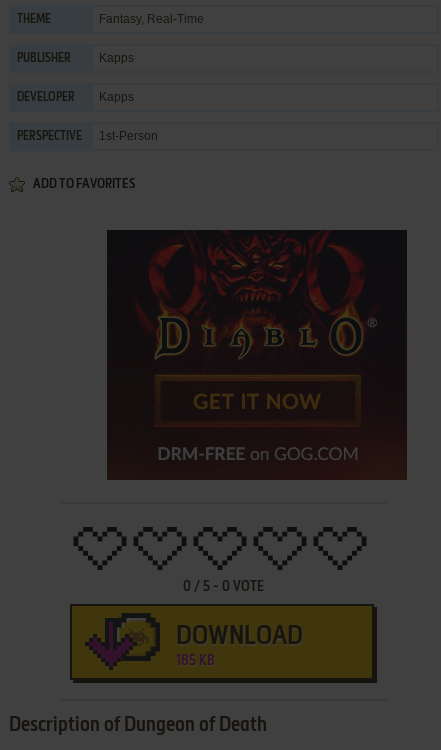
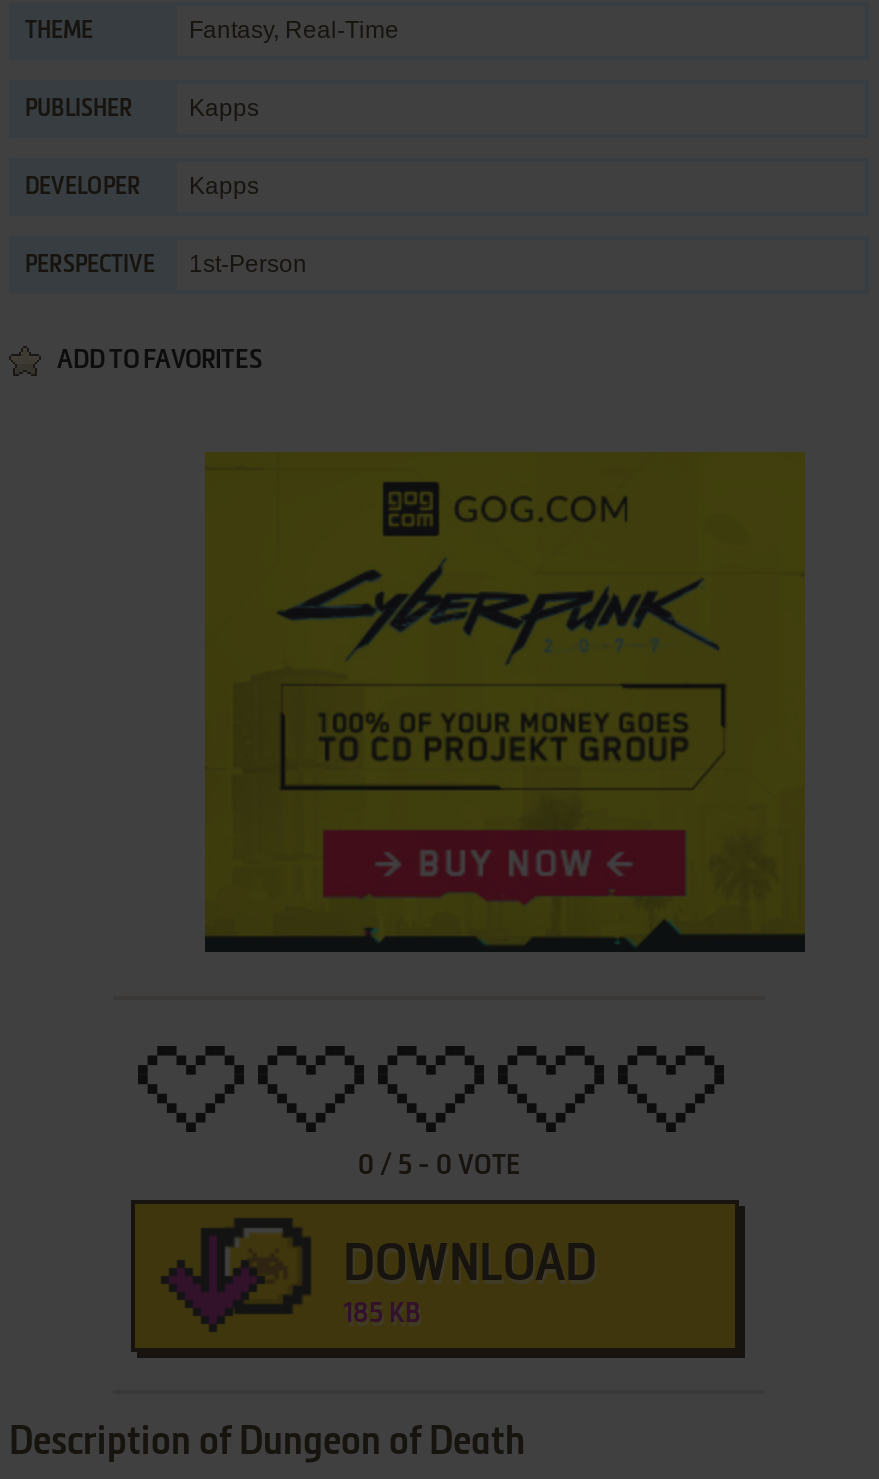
- [image]
+ [image]
